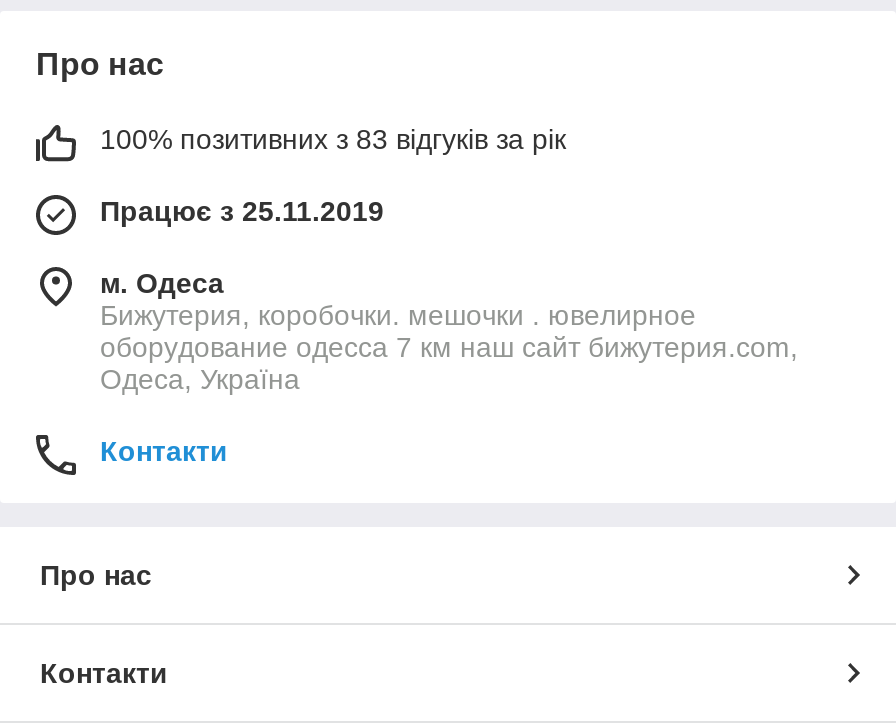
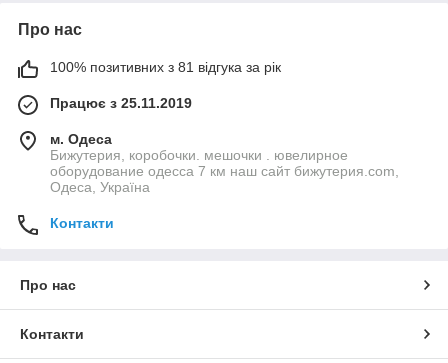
- 100% позитивних з 83 відгуків за рік
+ 100% позитивних з 81 відгука за рік
